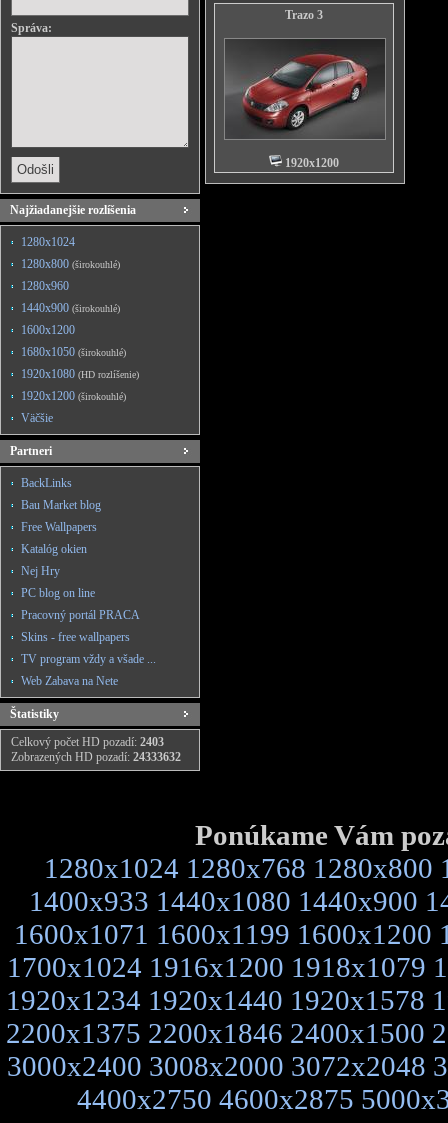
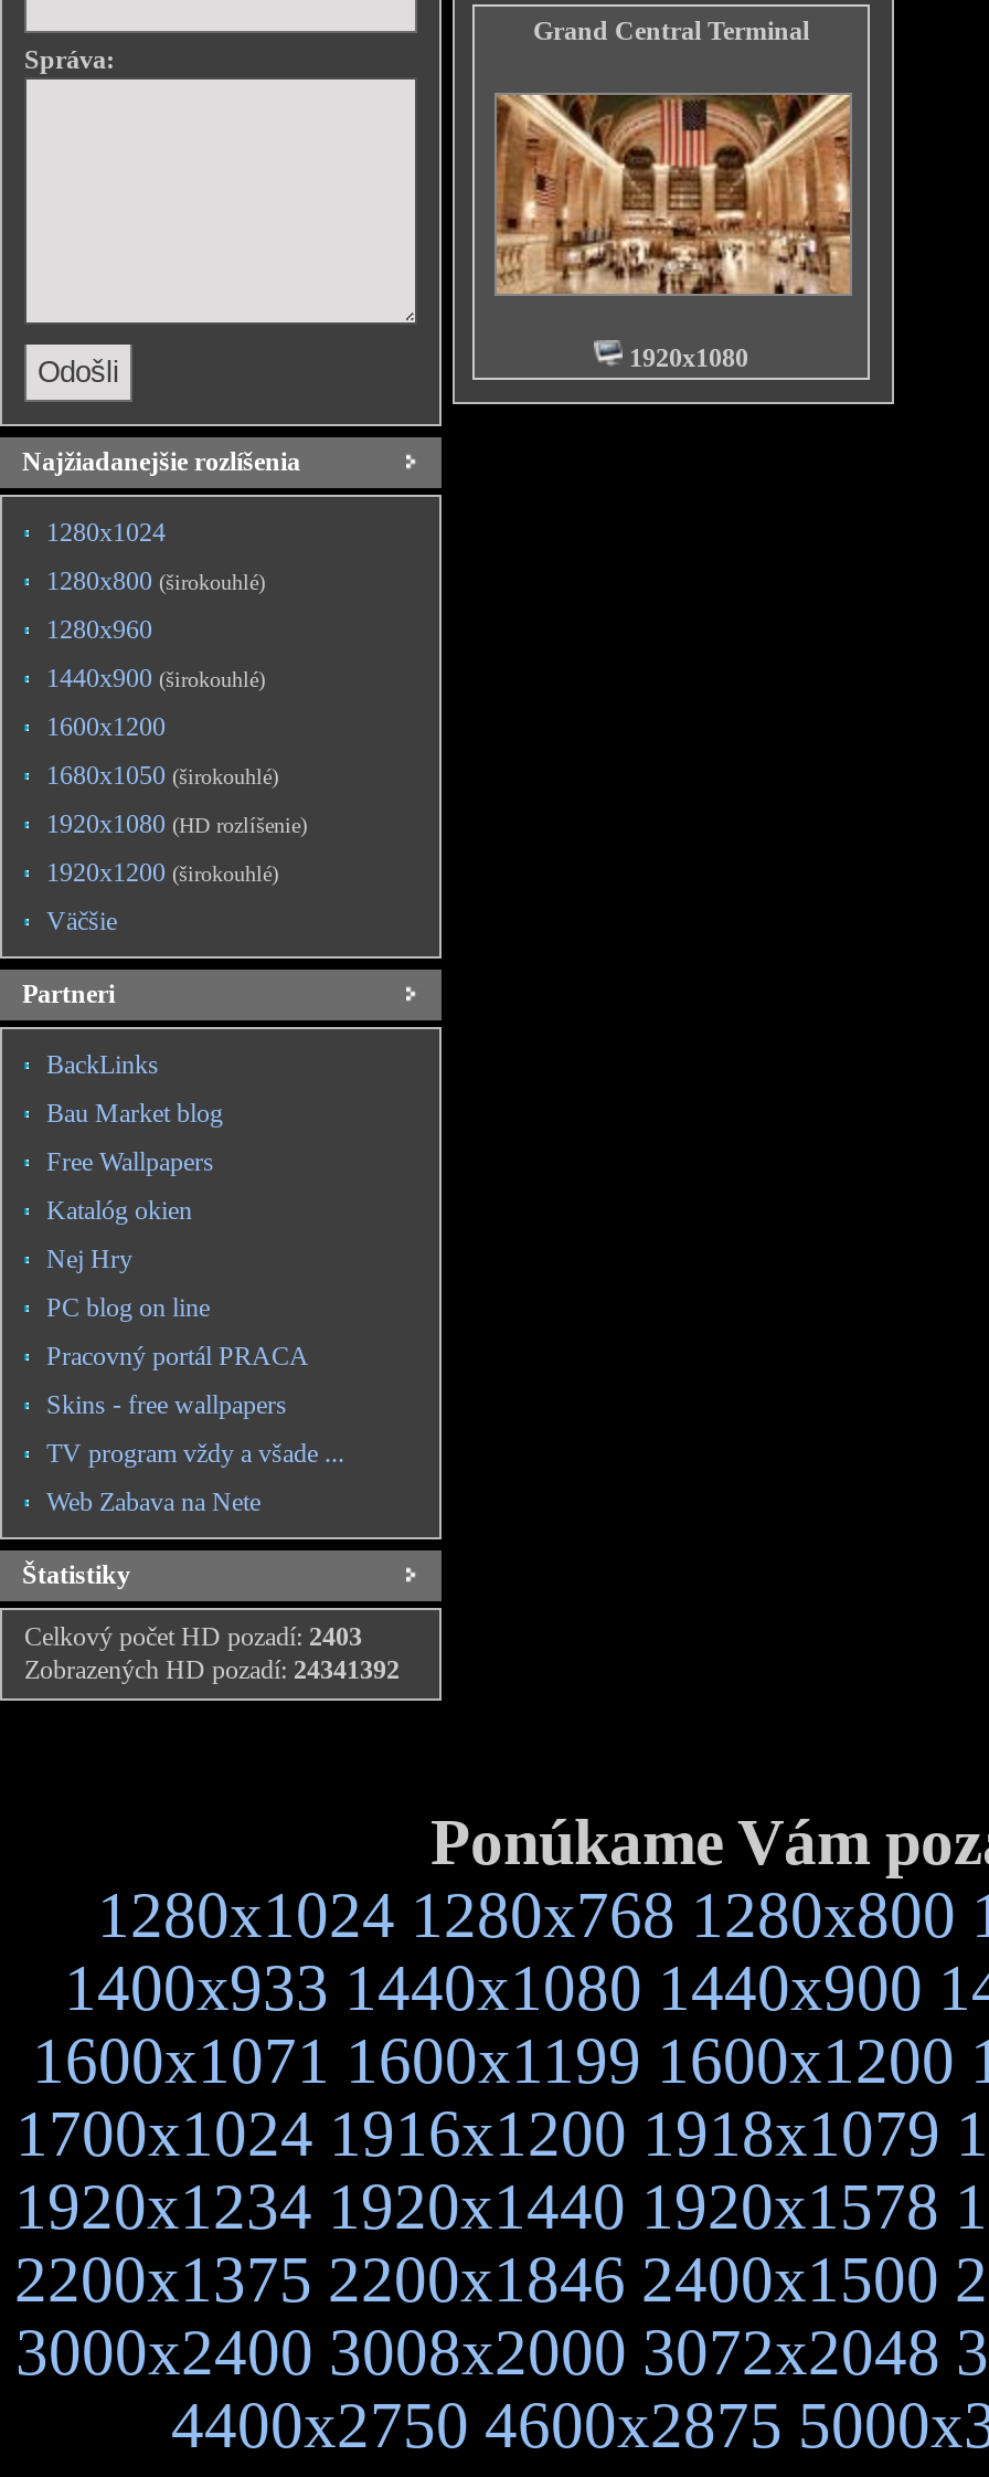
- Trazo 3
+ Grand Central Terminal

- [image]
- 1920x1200
+ [image]
+ 1920x1080

- Zobrazených HD pozadí: 24333632
+ Zobrazených HD pozadí: 24341392
